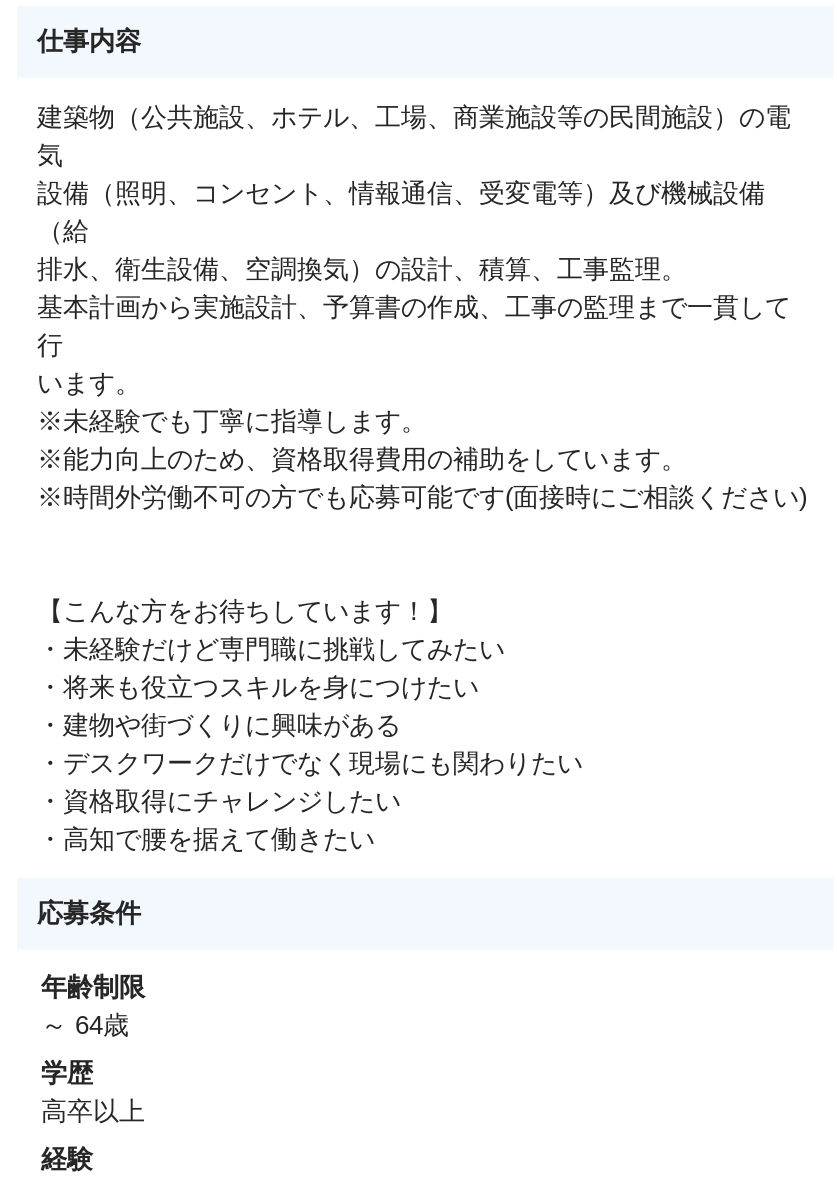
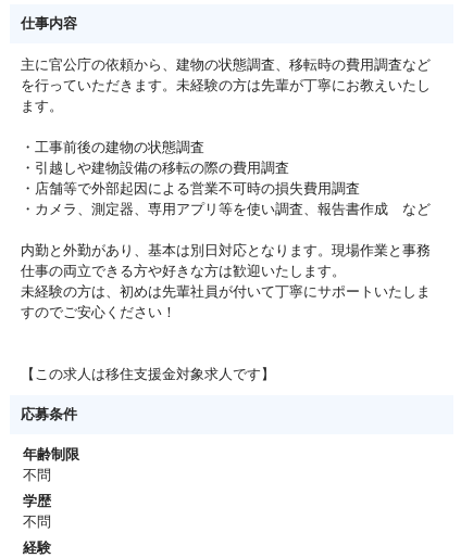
- 建築物（公共施設、ホテル、工場、商業施設等の民間施設）の電
- 気
- 設備（照明、コンセント、情報通信、受変電等）及び機械設備
- （給
- 排水、衛生設備、空調換気）の設計、積算、工事監理。
- 基本計画から実施設計、予算書の作成、工事の監理まで一貫して
- 行
- います。
- ※未経験でも丁寧に指導します。
- ※能力向上のため、資格取得費用の補助をしています。
- ※時間外労働不可の方でも応募可能です(面接時にご相談ください)
+ 主に官公庁の依頼から、建物の状態調査、移転時の費用調査など
+ を行っていただきます。未経験の方は先輩が丁寧にお教えいたし
+ ます。
+ ・工事前後の建物の状態調査
+ ・引越しや建物設備の移転の際の費用調査
+ ・店舗等で外部起因による営業不可時の損失費用調査
+ ・カメラ、測定器、専用アプリ等を使い調査、報告書作成 など
+ 内勤と外勤があり、基本は別日対応となります。現場作業と事務
+ 仕事の両立できる方や好きな方は歓迎いたします。
+ 未経験の方は、初めは先輩社員が付いて丁寧にサポートいたしま
+ すのでご安心ください！

- 【こんな方をお待ちしています！】
- ・未経験だけど専門職に挑戦してみたい
- ・将来も役立つスキルを身につけたい
- ・建物や街づくりに興味がある
- ・デスクワークだけでなく現場にも関わりたい
- ・資格取得にチャレンジしたい
- ・高知で腰を据えて働きたい
+ 【この求人は移住支援金対象求人です】

- ～ 64歳
+ 不問

- 高卒以上
+ 不問
